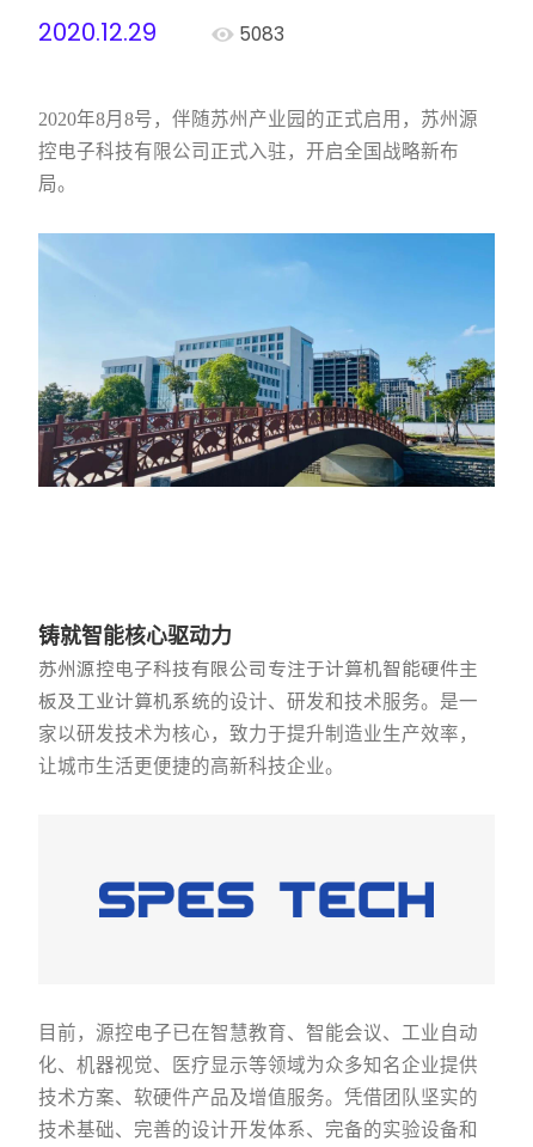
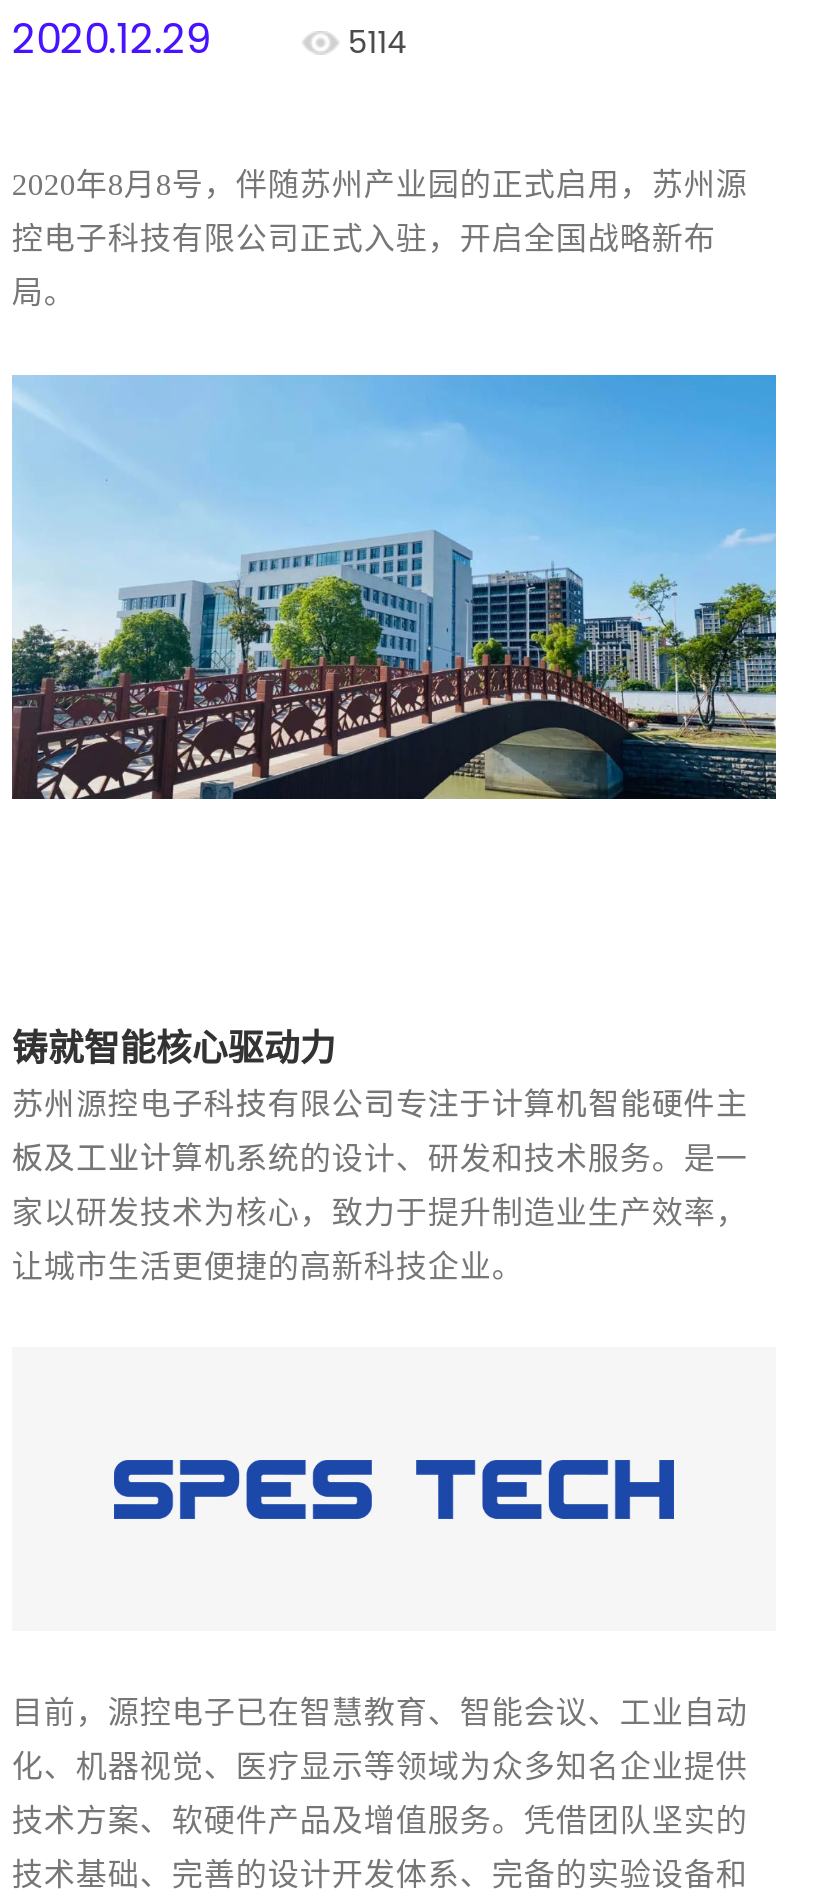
- 5083
+ 5114
